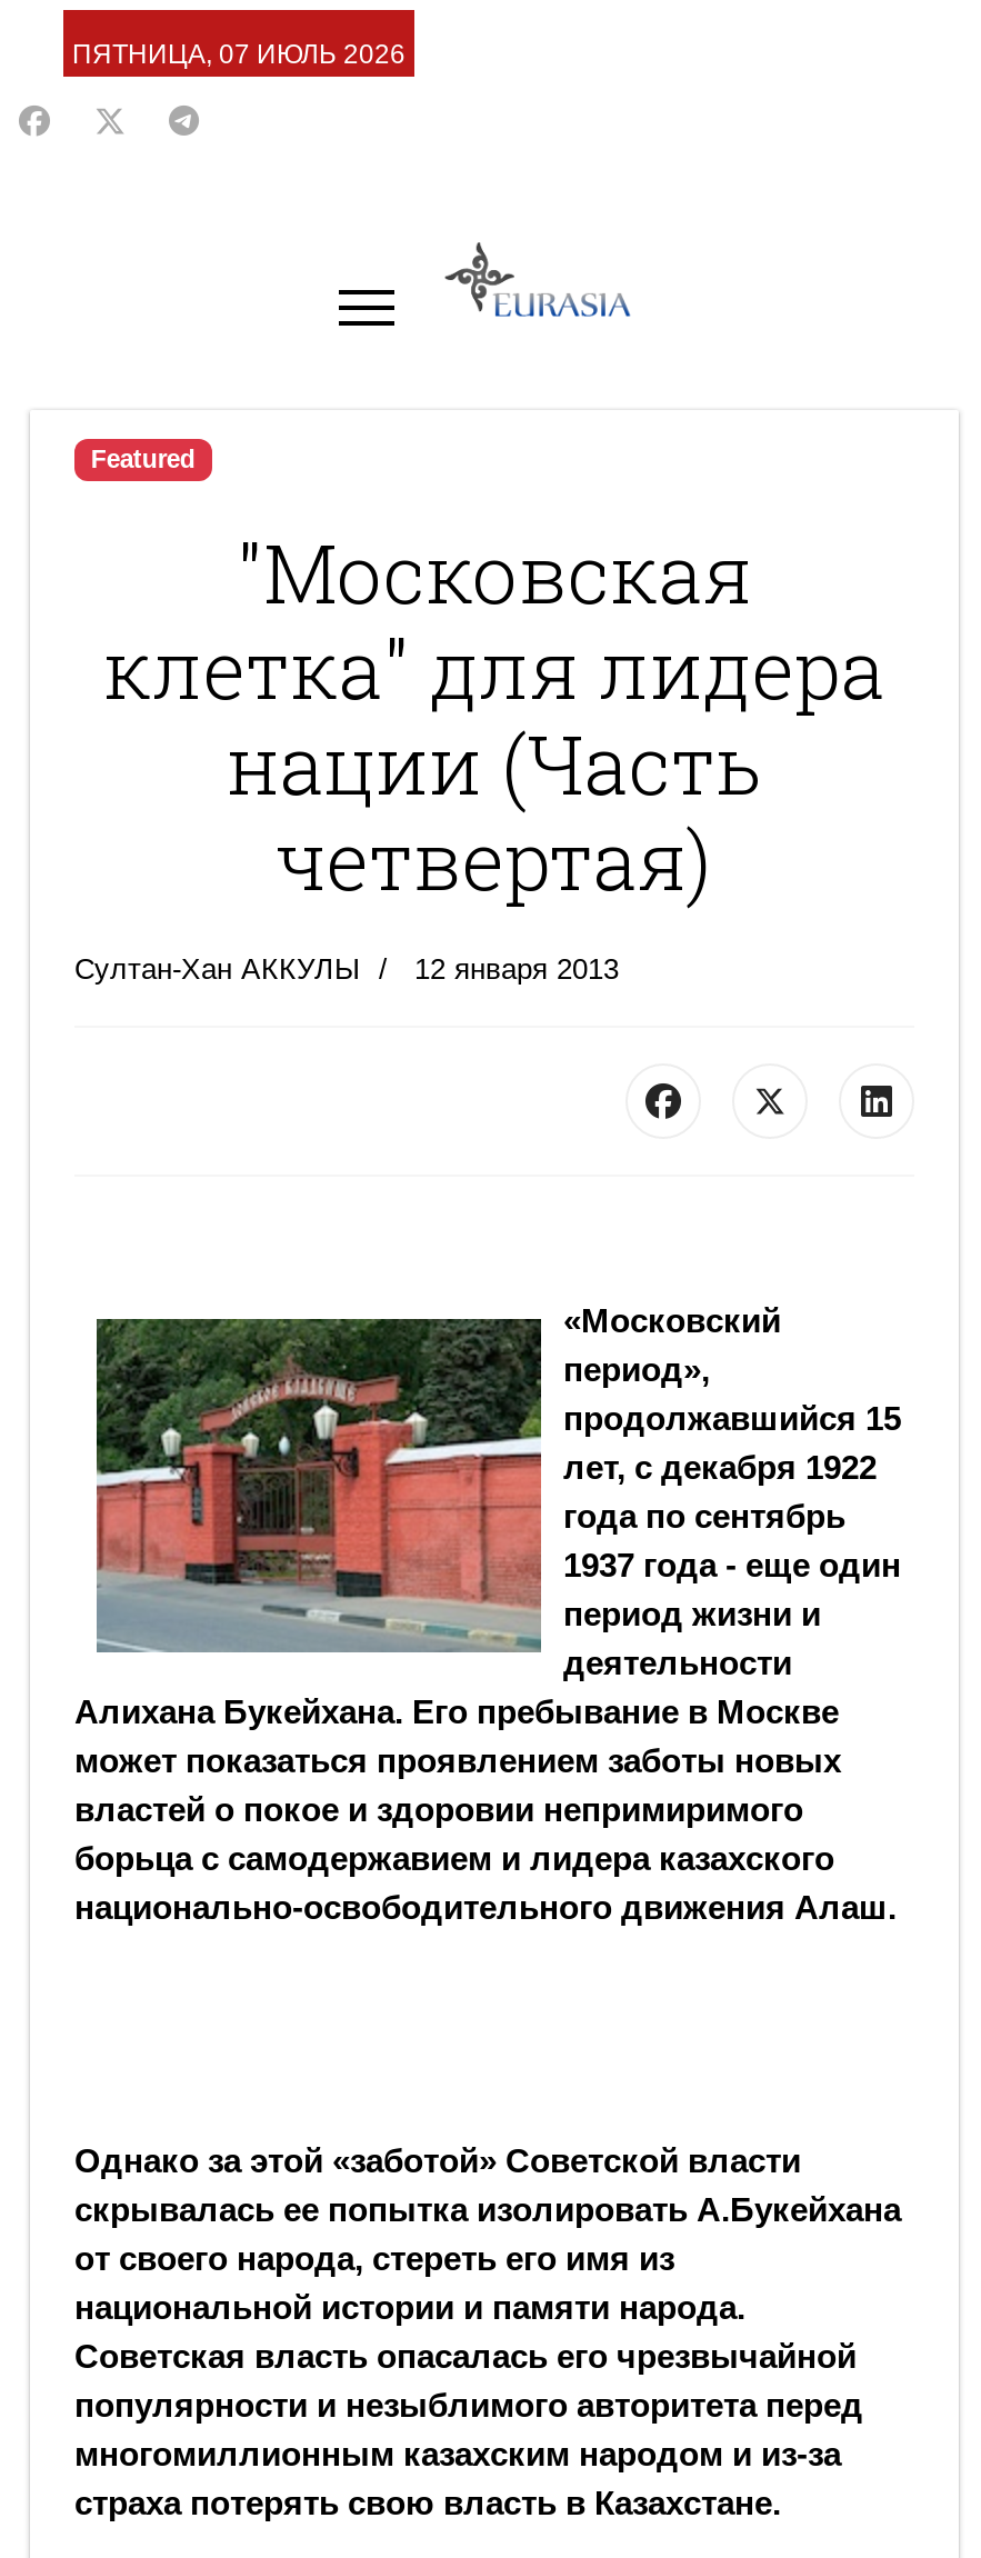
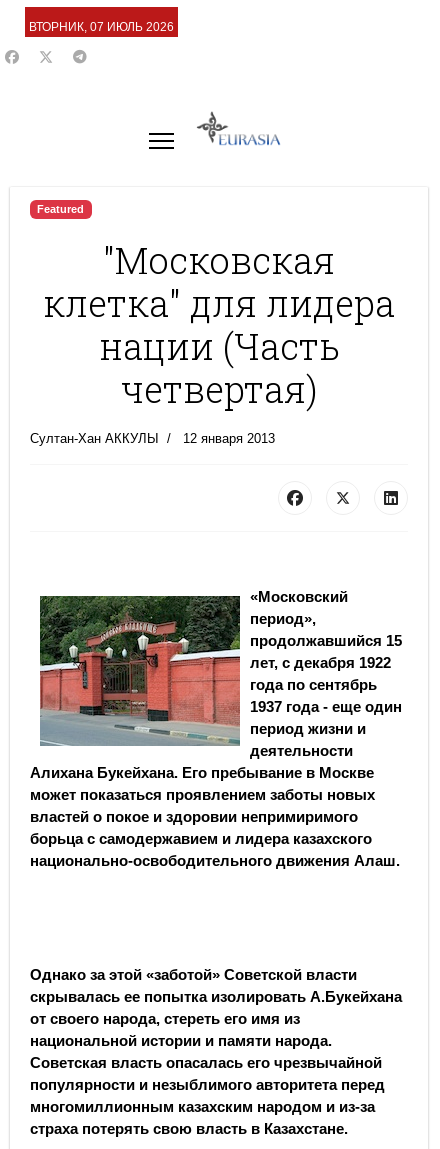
- ПЯТНИЦА, 07 ИЮЛЬ 2026
+ ВТОРНИК, 07 ИЮЛЬ 2026
